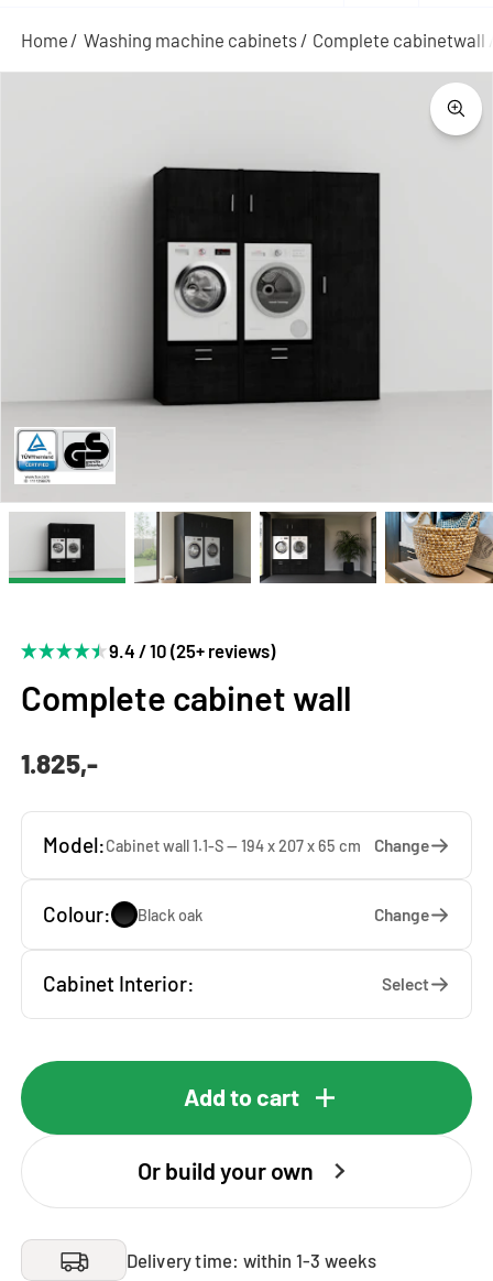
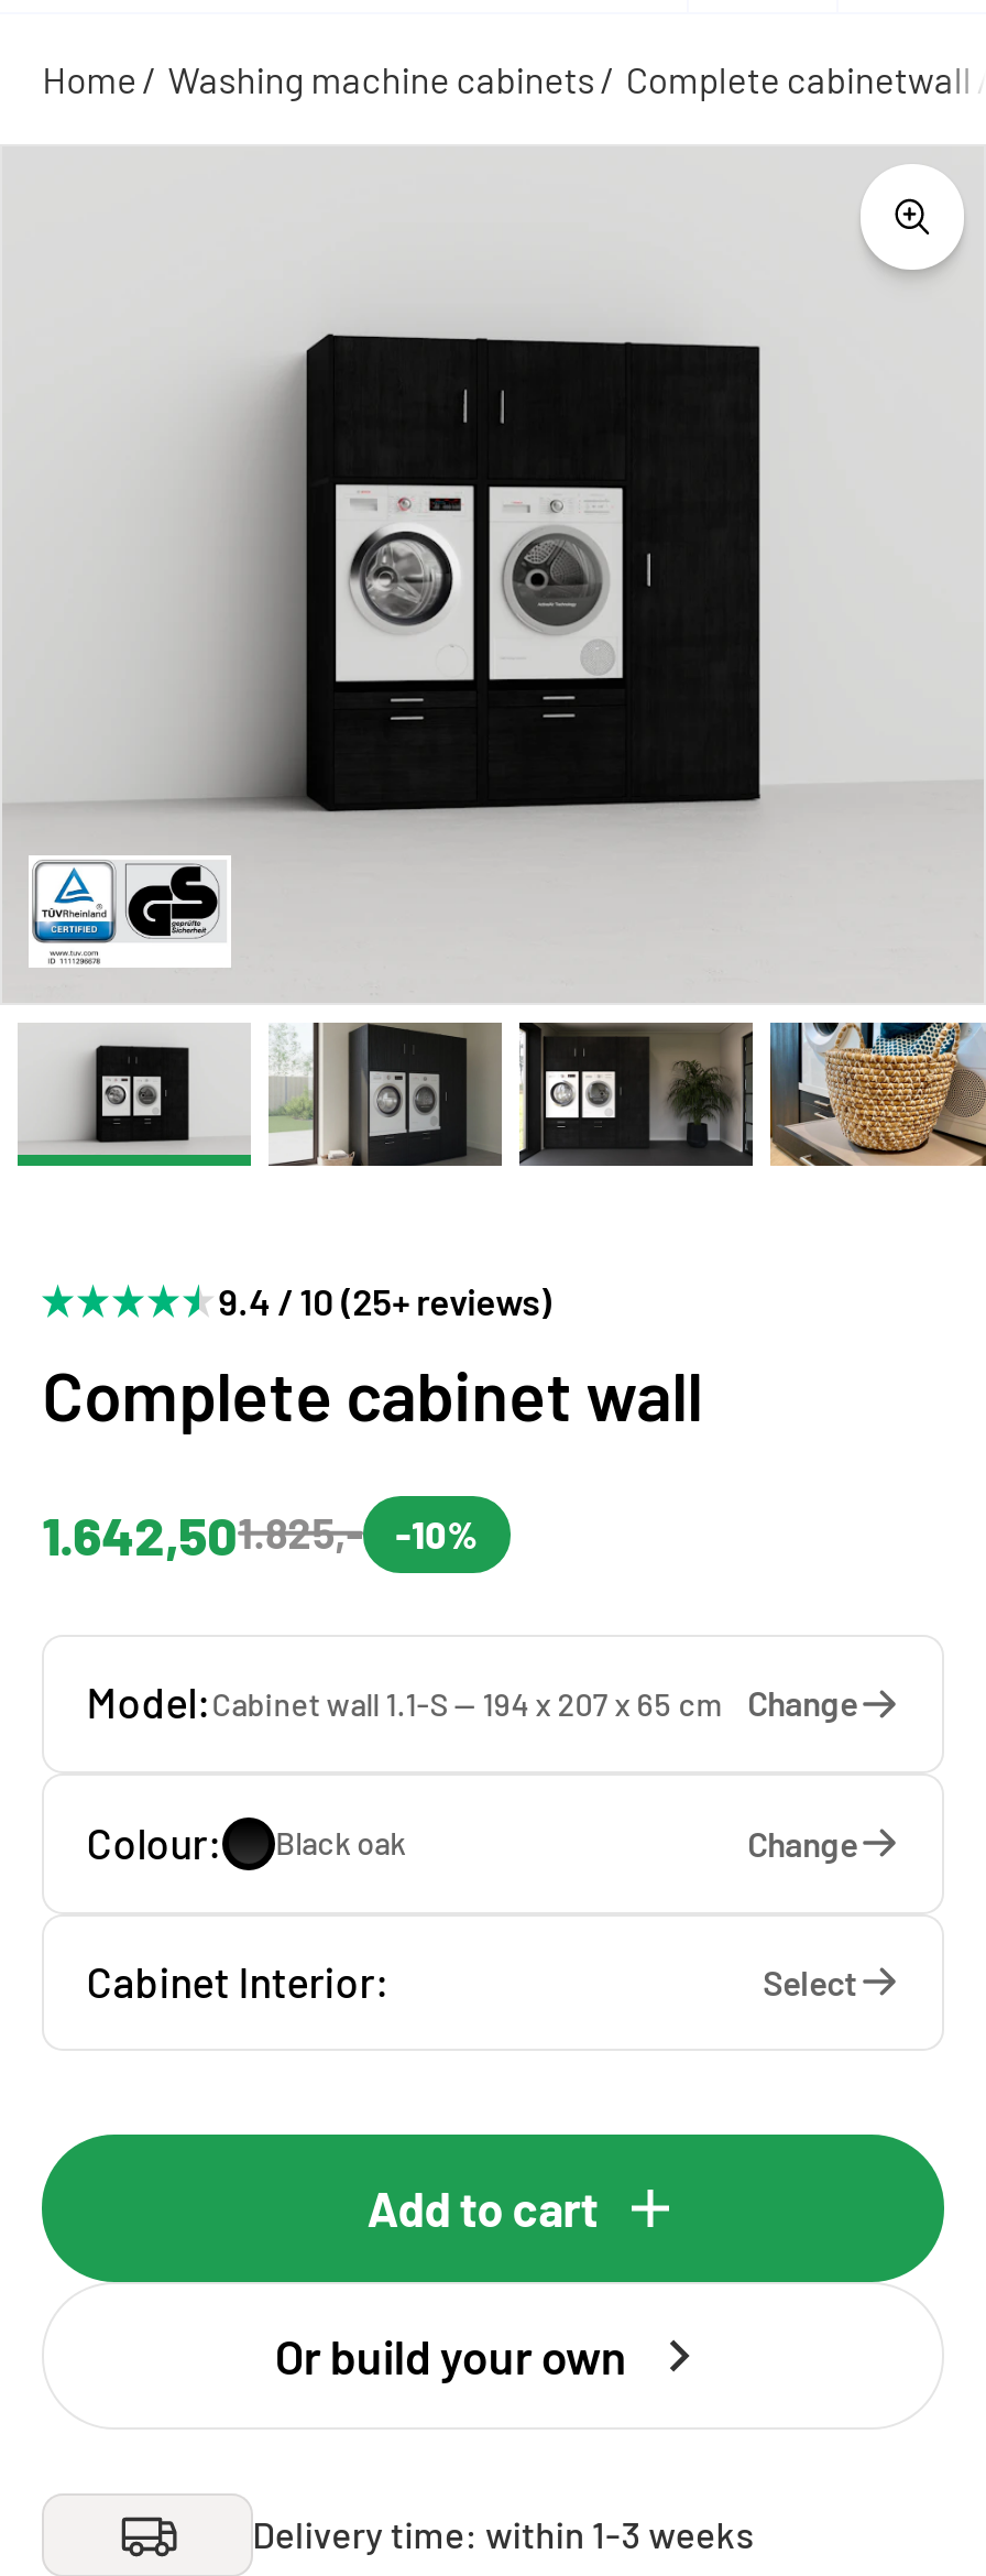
- 1.825,-
+ 1.642,501.825,-
+ -10%
